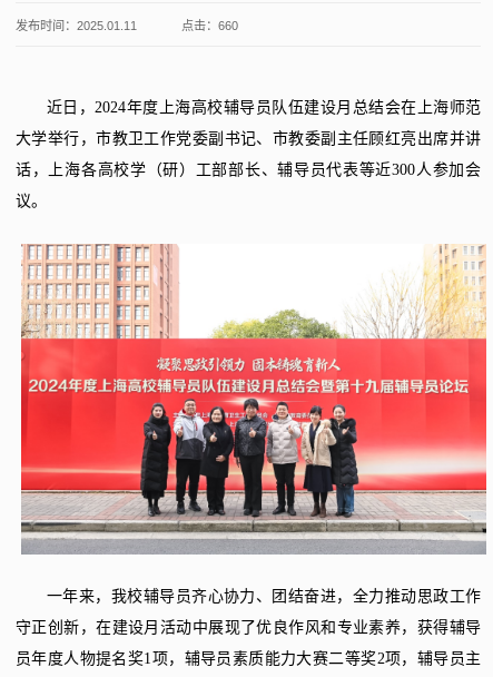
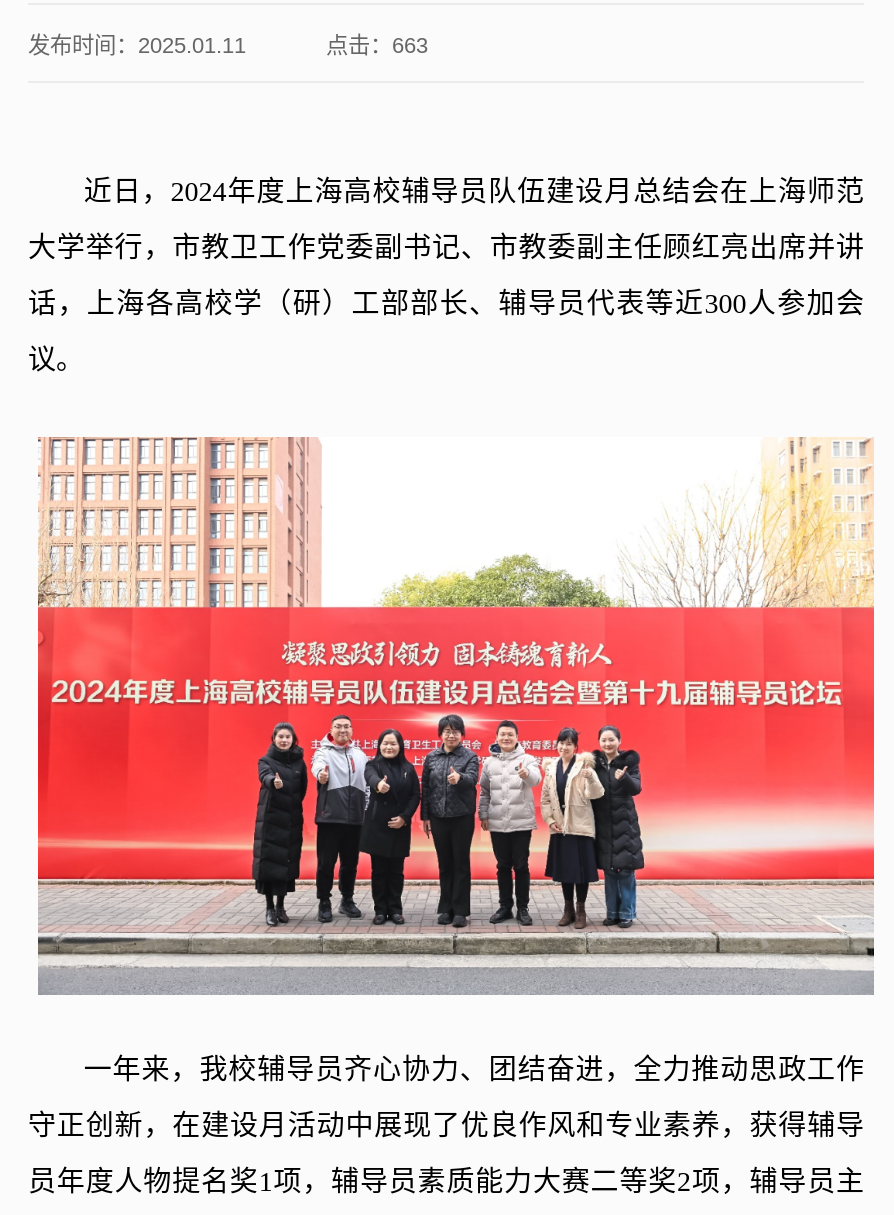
- 点击：660
+ 点击：663
